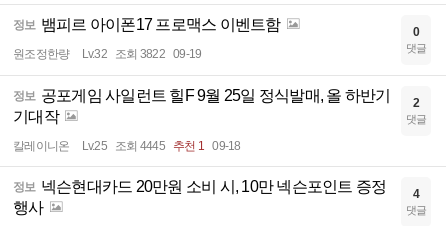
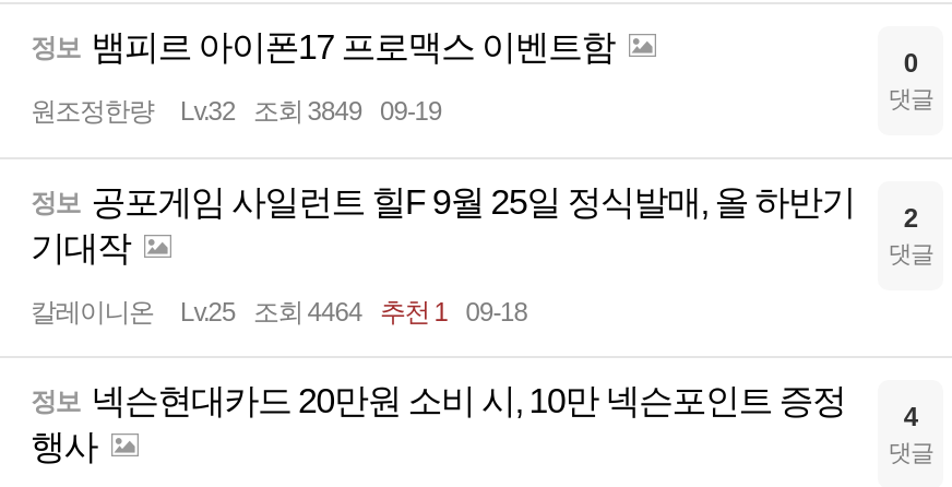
- 원조정한량 Lv.32 조회 3822 09-19
+ 원조정한량 Lv.32 조회 3849 09-19

- 칼레이니온 Lv.25 조회 4445 추천 1 09-18
+ 칼레이니온 Lv.25 조회 4464 추천 1 09-18
